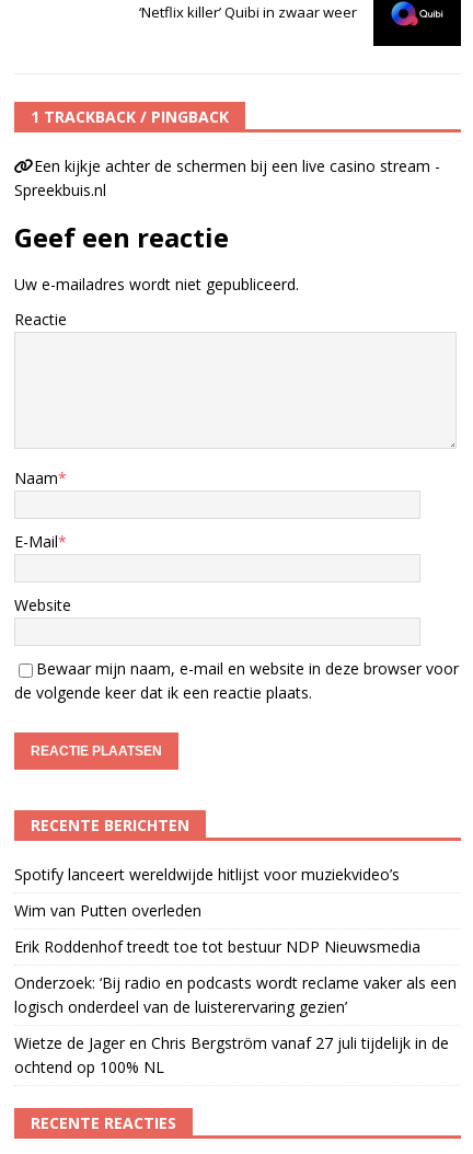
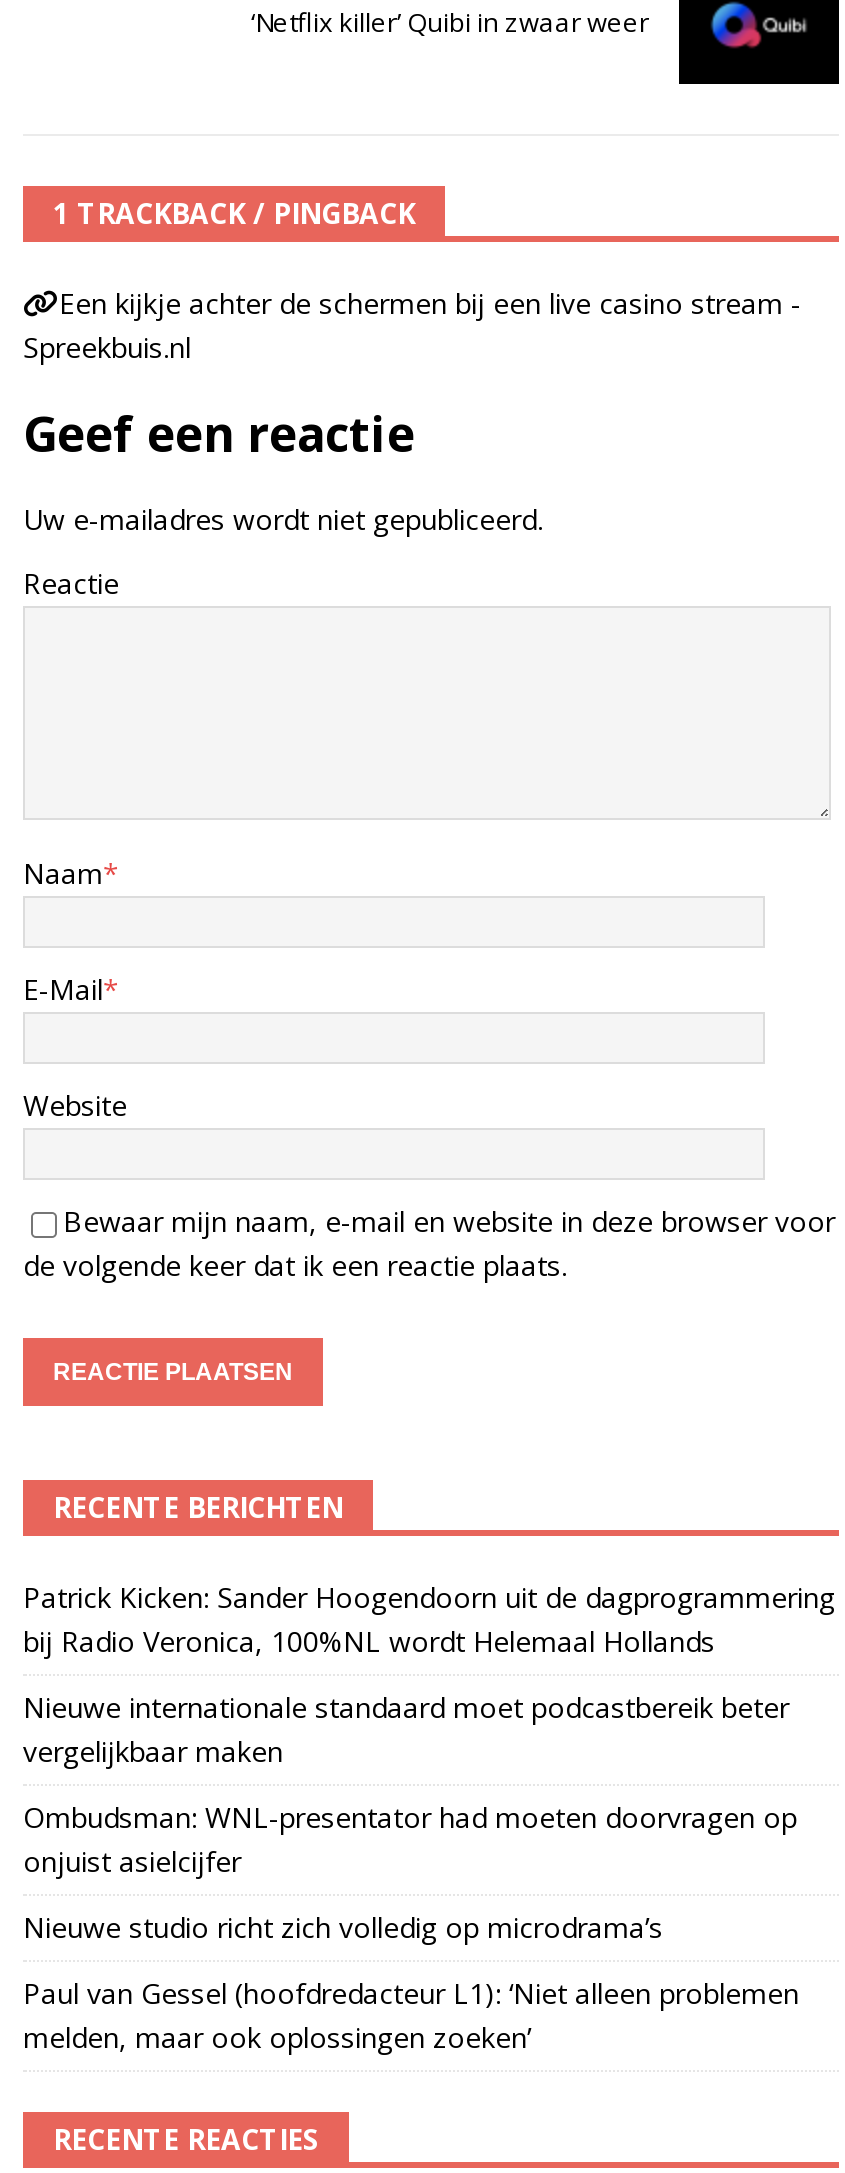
- Spotify lanceert wereldwijde hitlijst voor muziekvideo’s
+ Patrick Kicken: Sander Hoogendoorn uit de dagprogrammering
+ bij Radio Veronica, 100%NL wordt Helemaal Hollands

- Wim van Putten overleden
+ Nieuwe internationale standaard moet podcastbereik beter
+ vergelijkbaar maken

- Erik Roddenhof treedt toe tot bestuur NDP Nieuwsmedia
+ Ombudsman: WNL-presentator had moeten doorvragen op
+ onjuist asielcijfer

- Onderzoek: ‘Bij radio en podcasts wordt reclame vaker als een
- logisch onderdeel van de luisterervaring gezien’
+ Nieuwe studio richt zich volledig op microdrama’s

- Wietze de Jager en Chris Bergström vanaf 27 juli tijdelijk in de
- ochtend op 100% NL
+ Paul van Gessel (hoofdredacteur L1): ‘Niet alleen problemen
+ melden, maar ook oplossingen zoeken’
